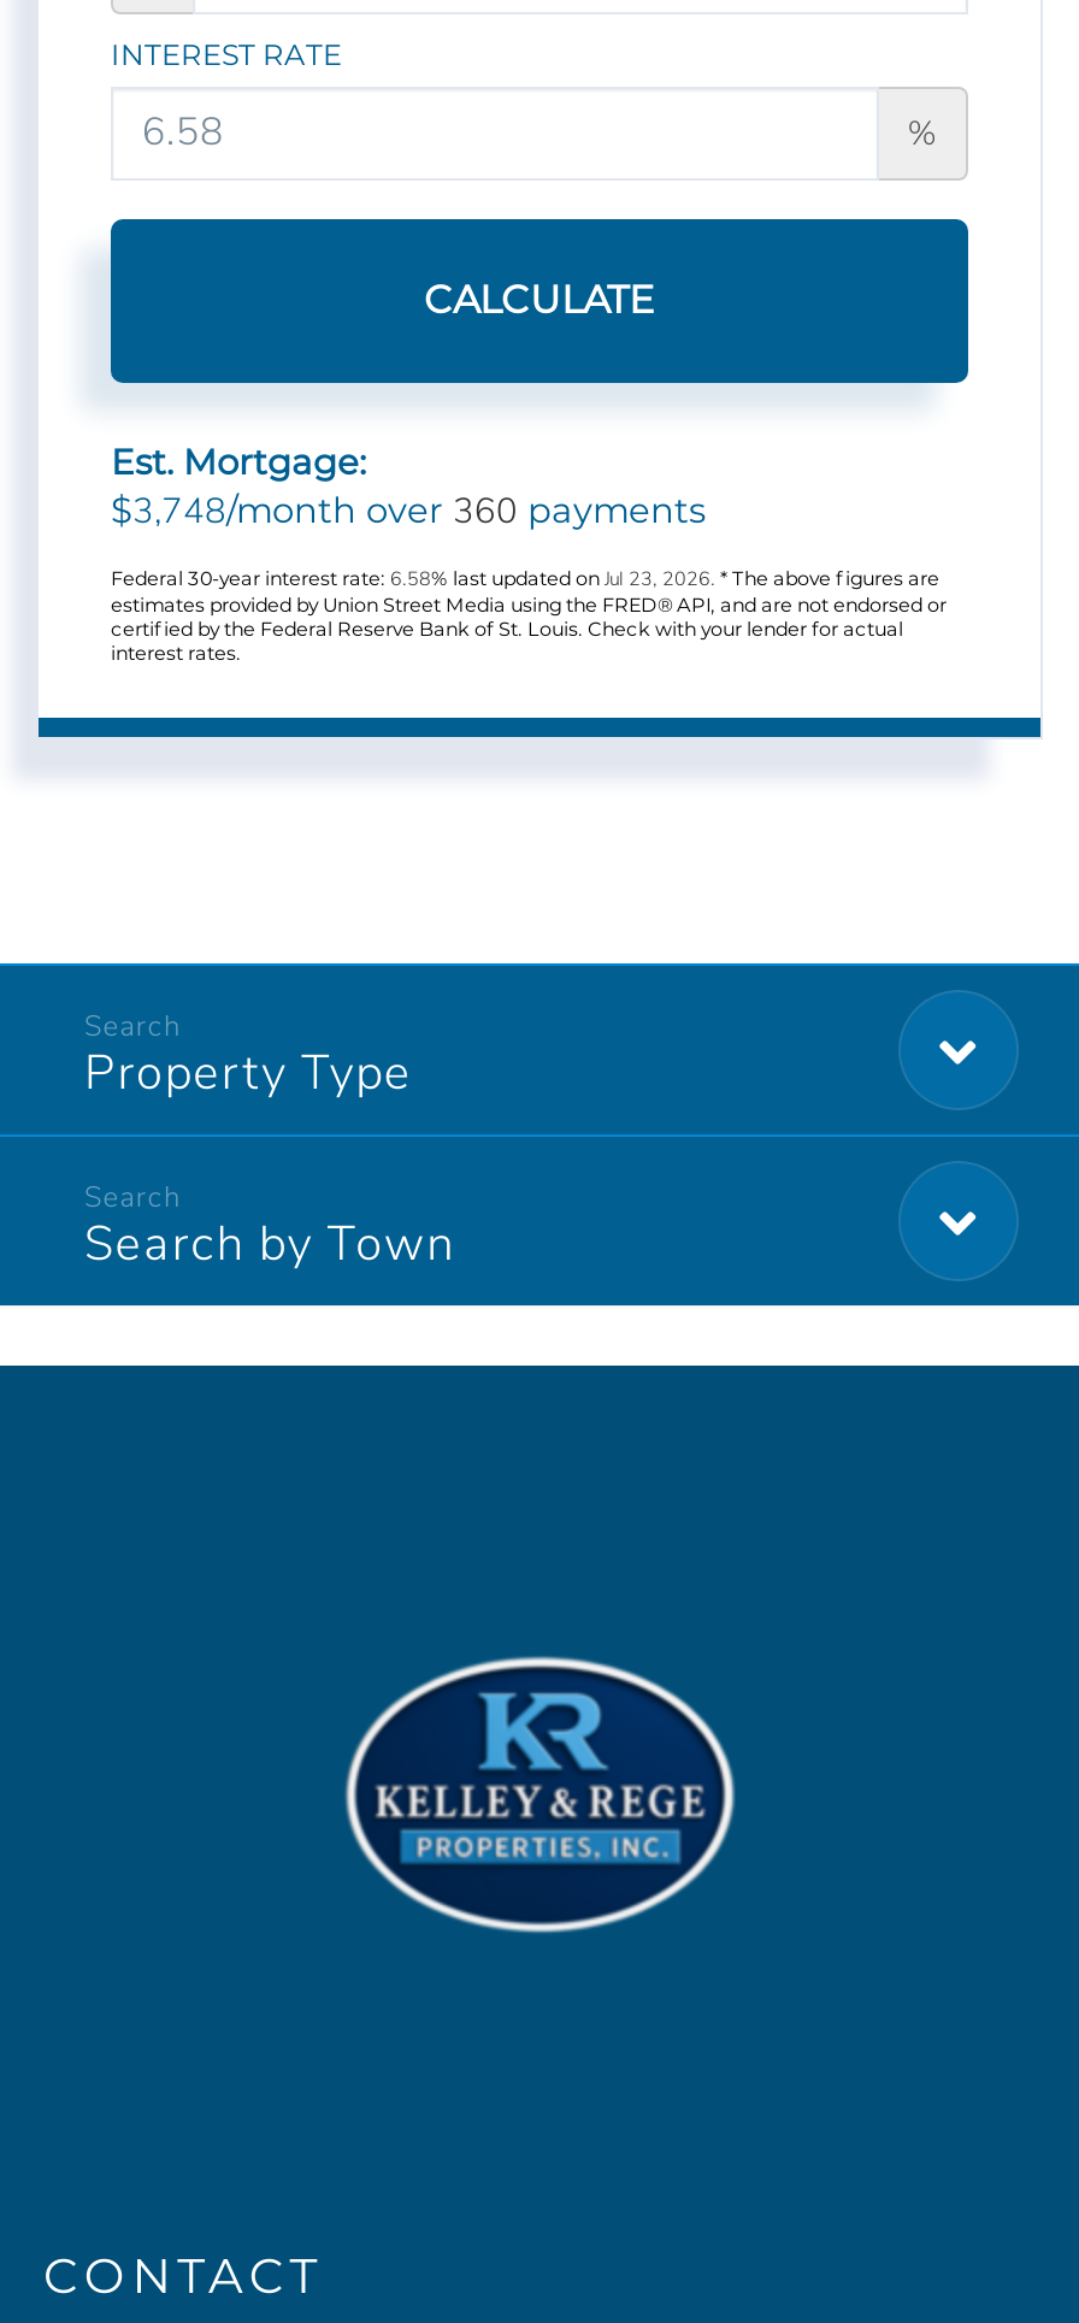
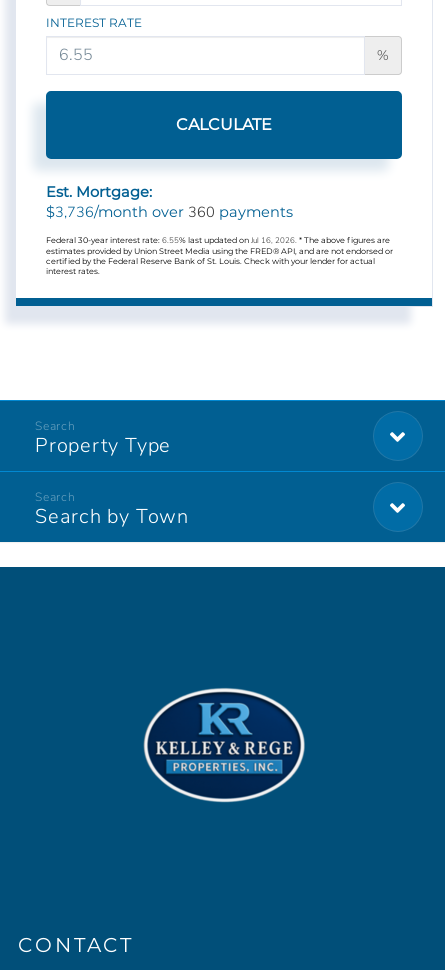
- $3,748/month over 360 payments
+ $3,736/month over 360 payments

- Federal 30-year interest rate: 6.58% last updated on Jul 23, 2026. * The above figures are
+ Federal 30-year interest rate: 6.55% last updated on Jul 16, 2026. * The above figures are
